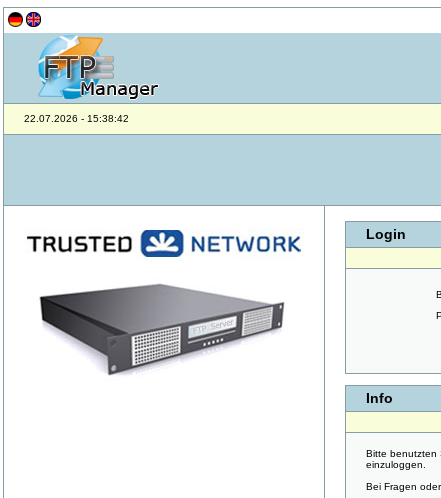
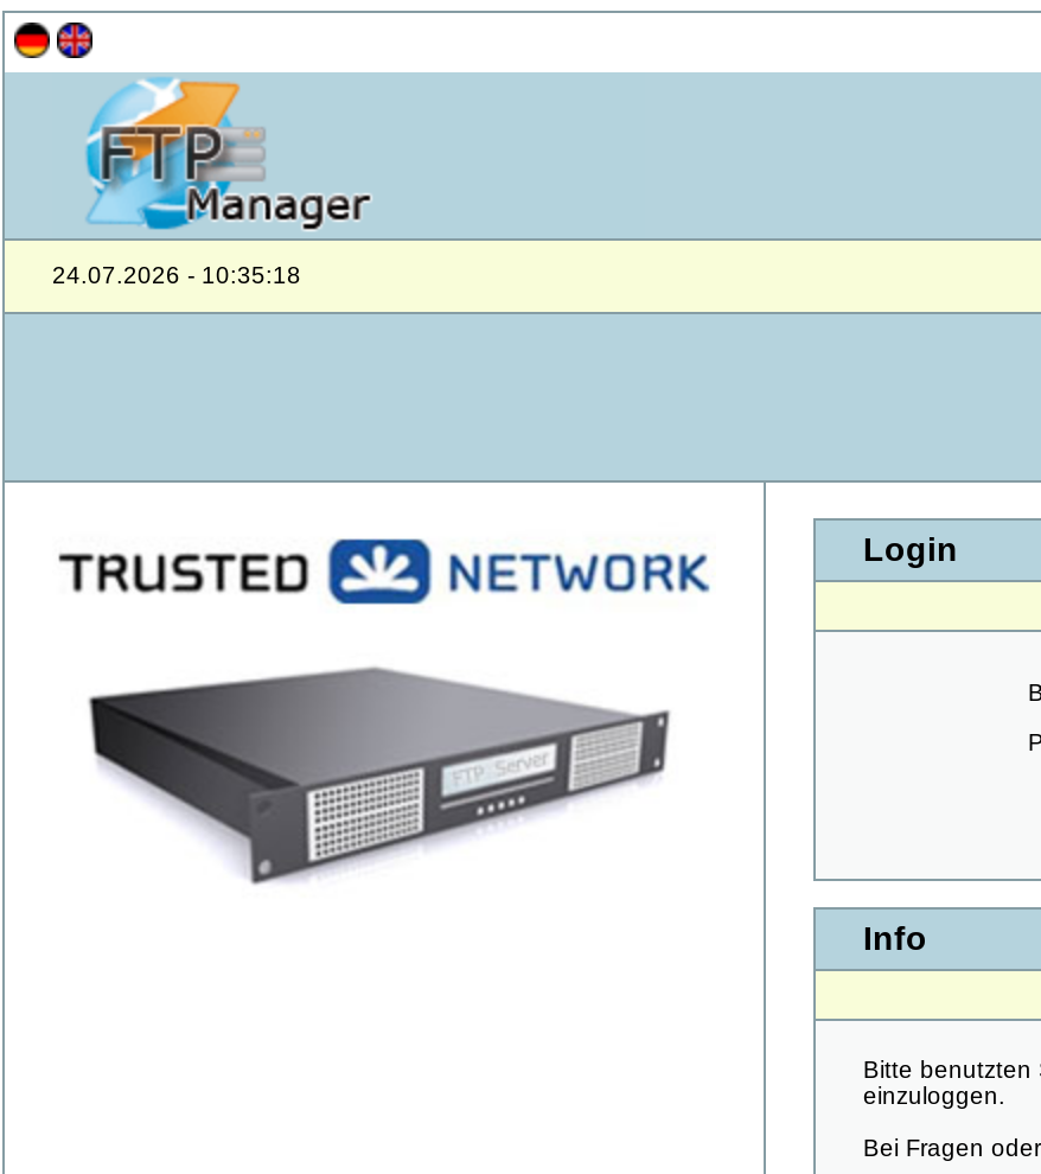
- 22.07.2026 - 15:38:42
+ 24.07.2026 - 10:35:18
